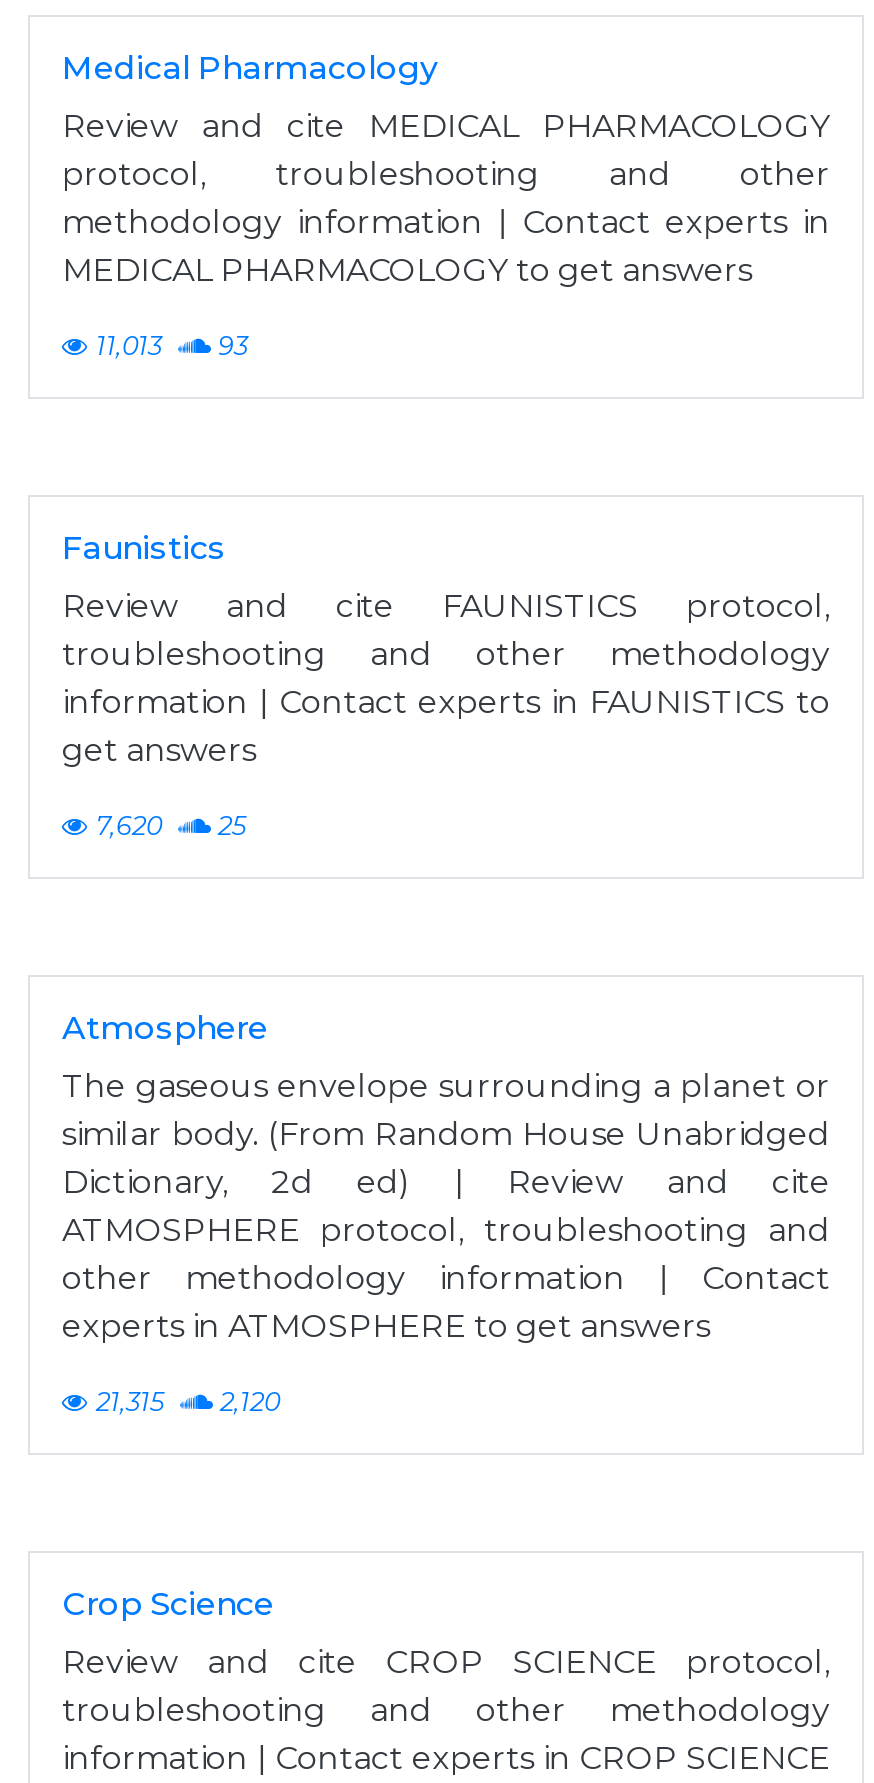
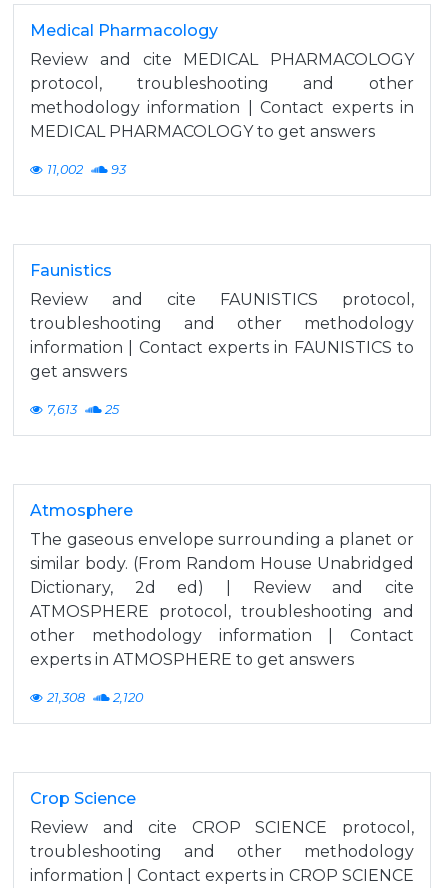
- 11,013 93
+ 11,002 93

- 7,620 25
+ 7,613 25

- 21,315 2,120
+ 21,308 2,120
